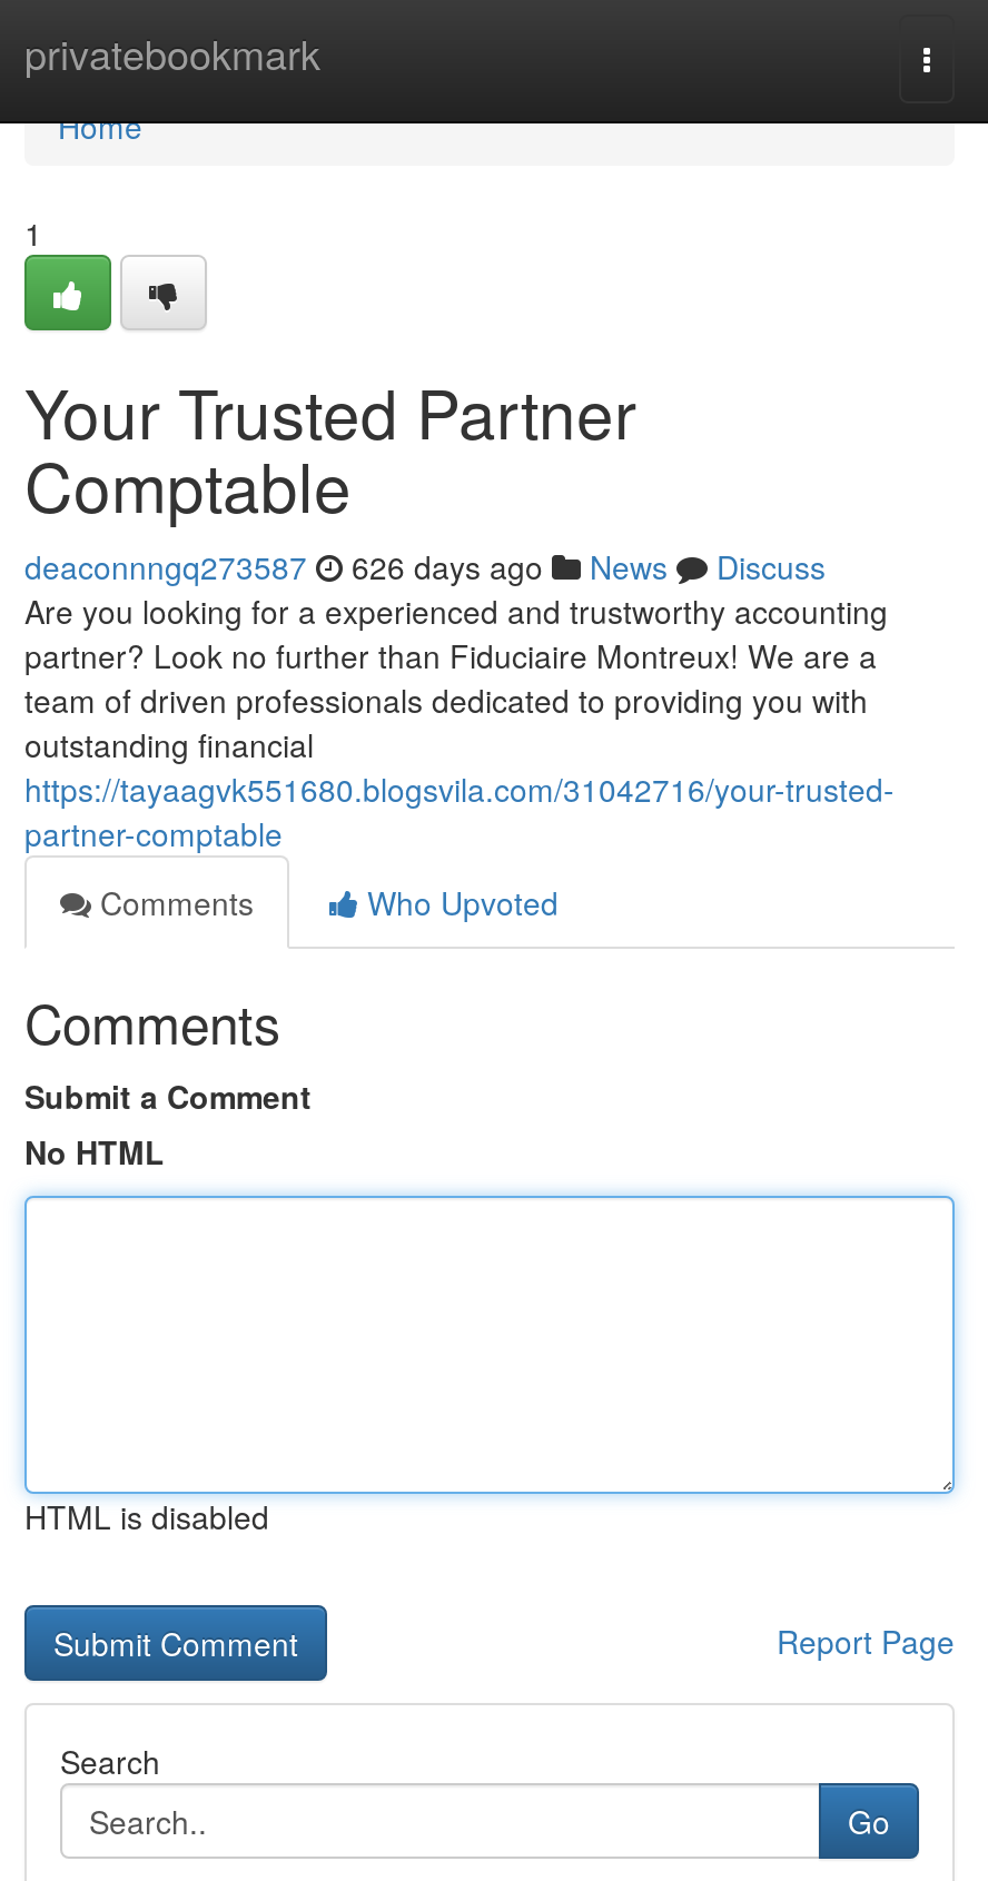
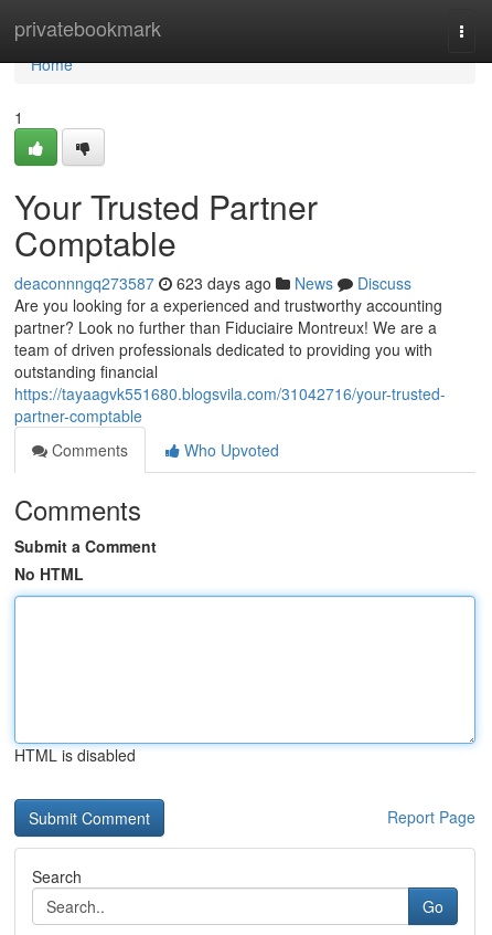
- deaconnngq273587 626 days ago News Discuss
+ deaconnngq273587 623 days ago News Discuss
